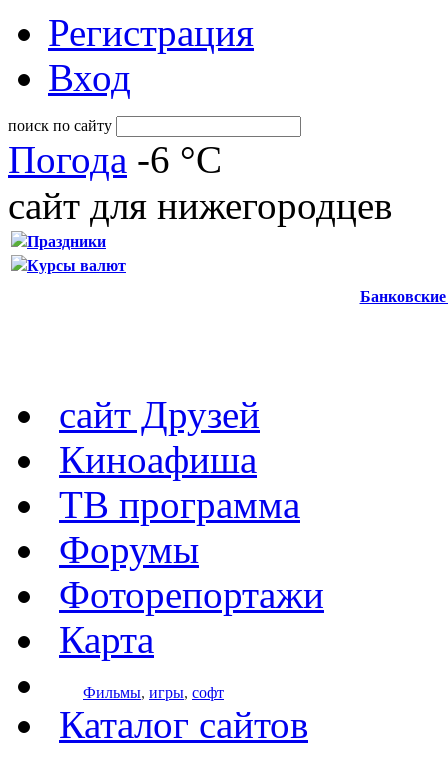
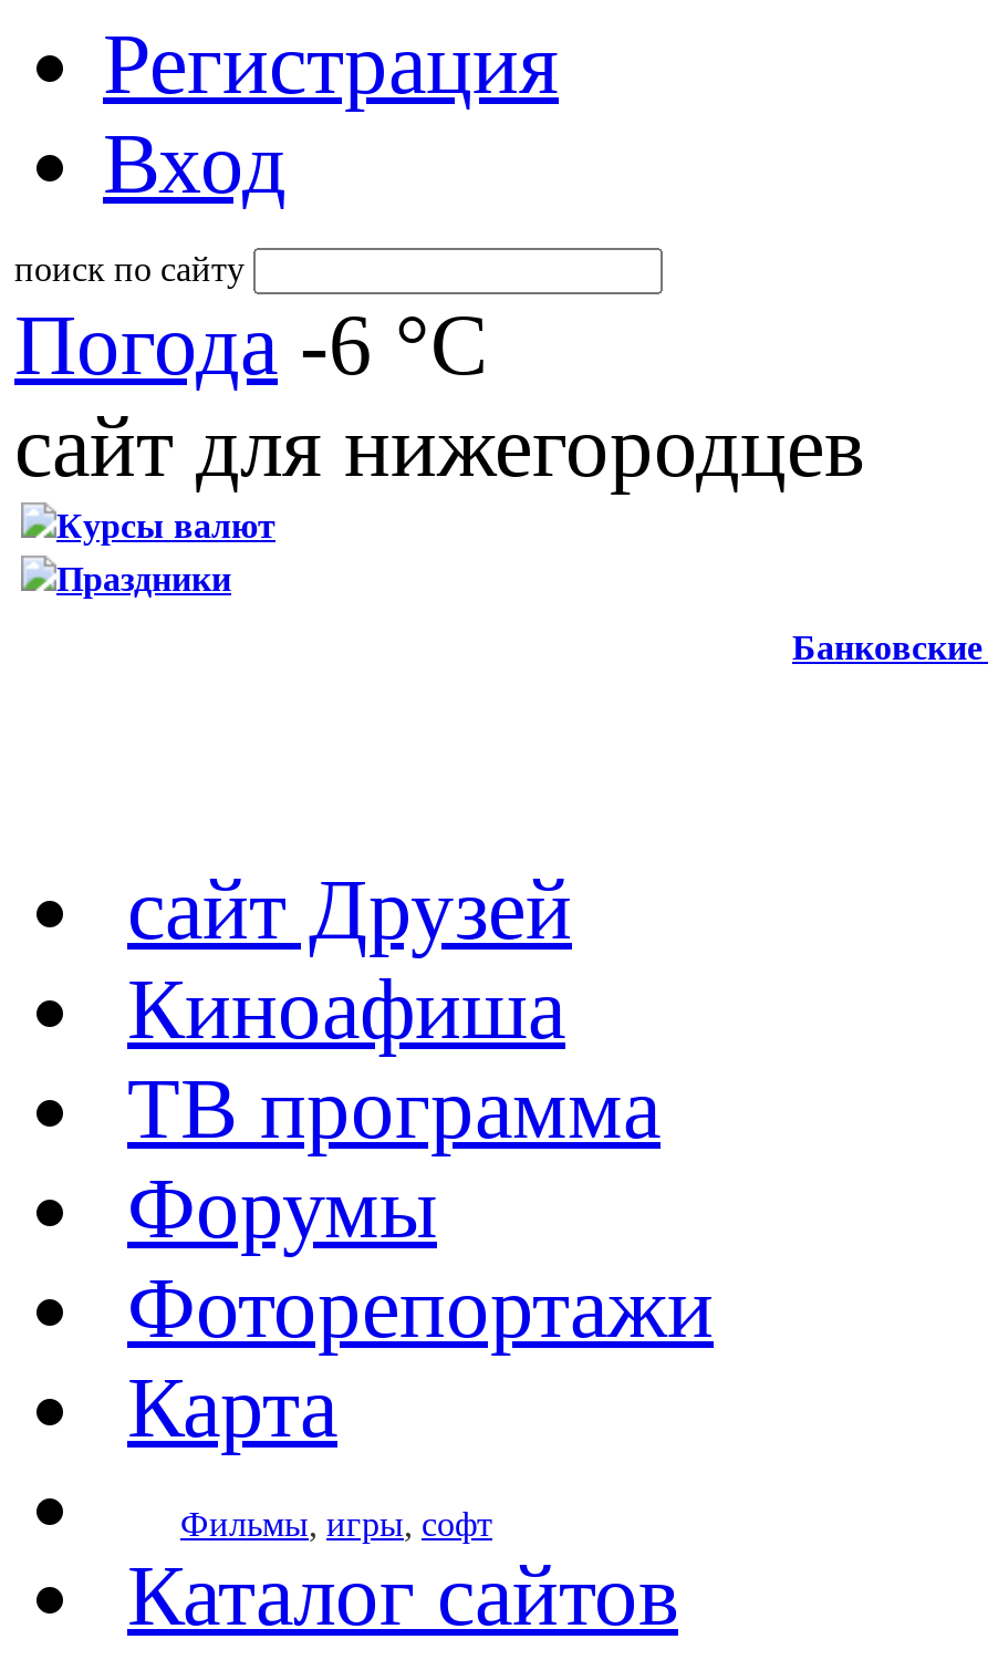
moved down: Праздники

moved up: Курсы валют
